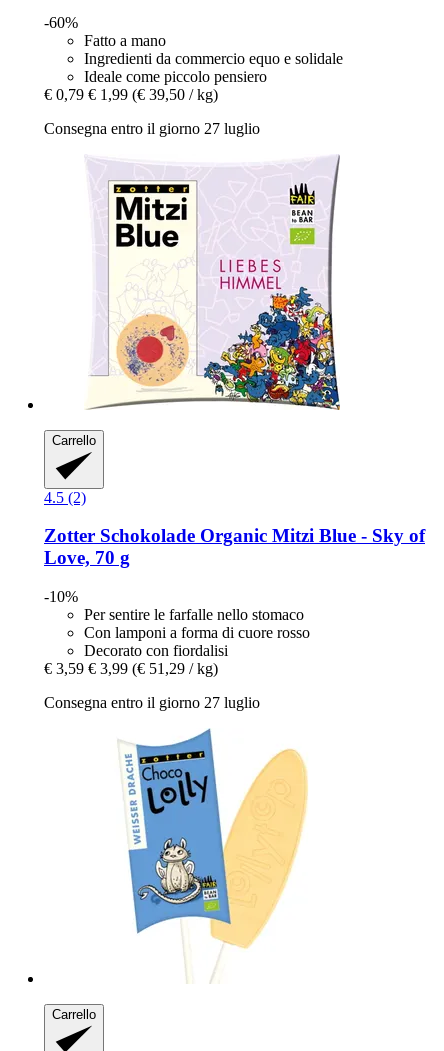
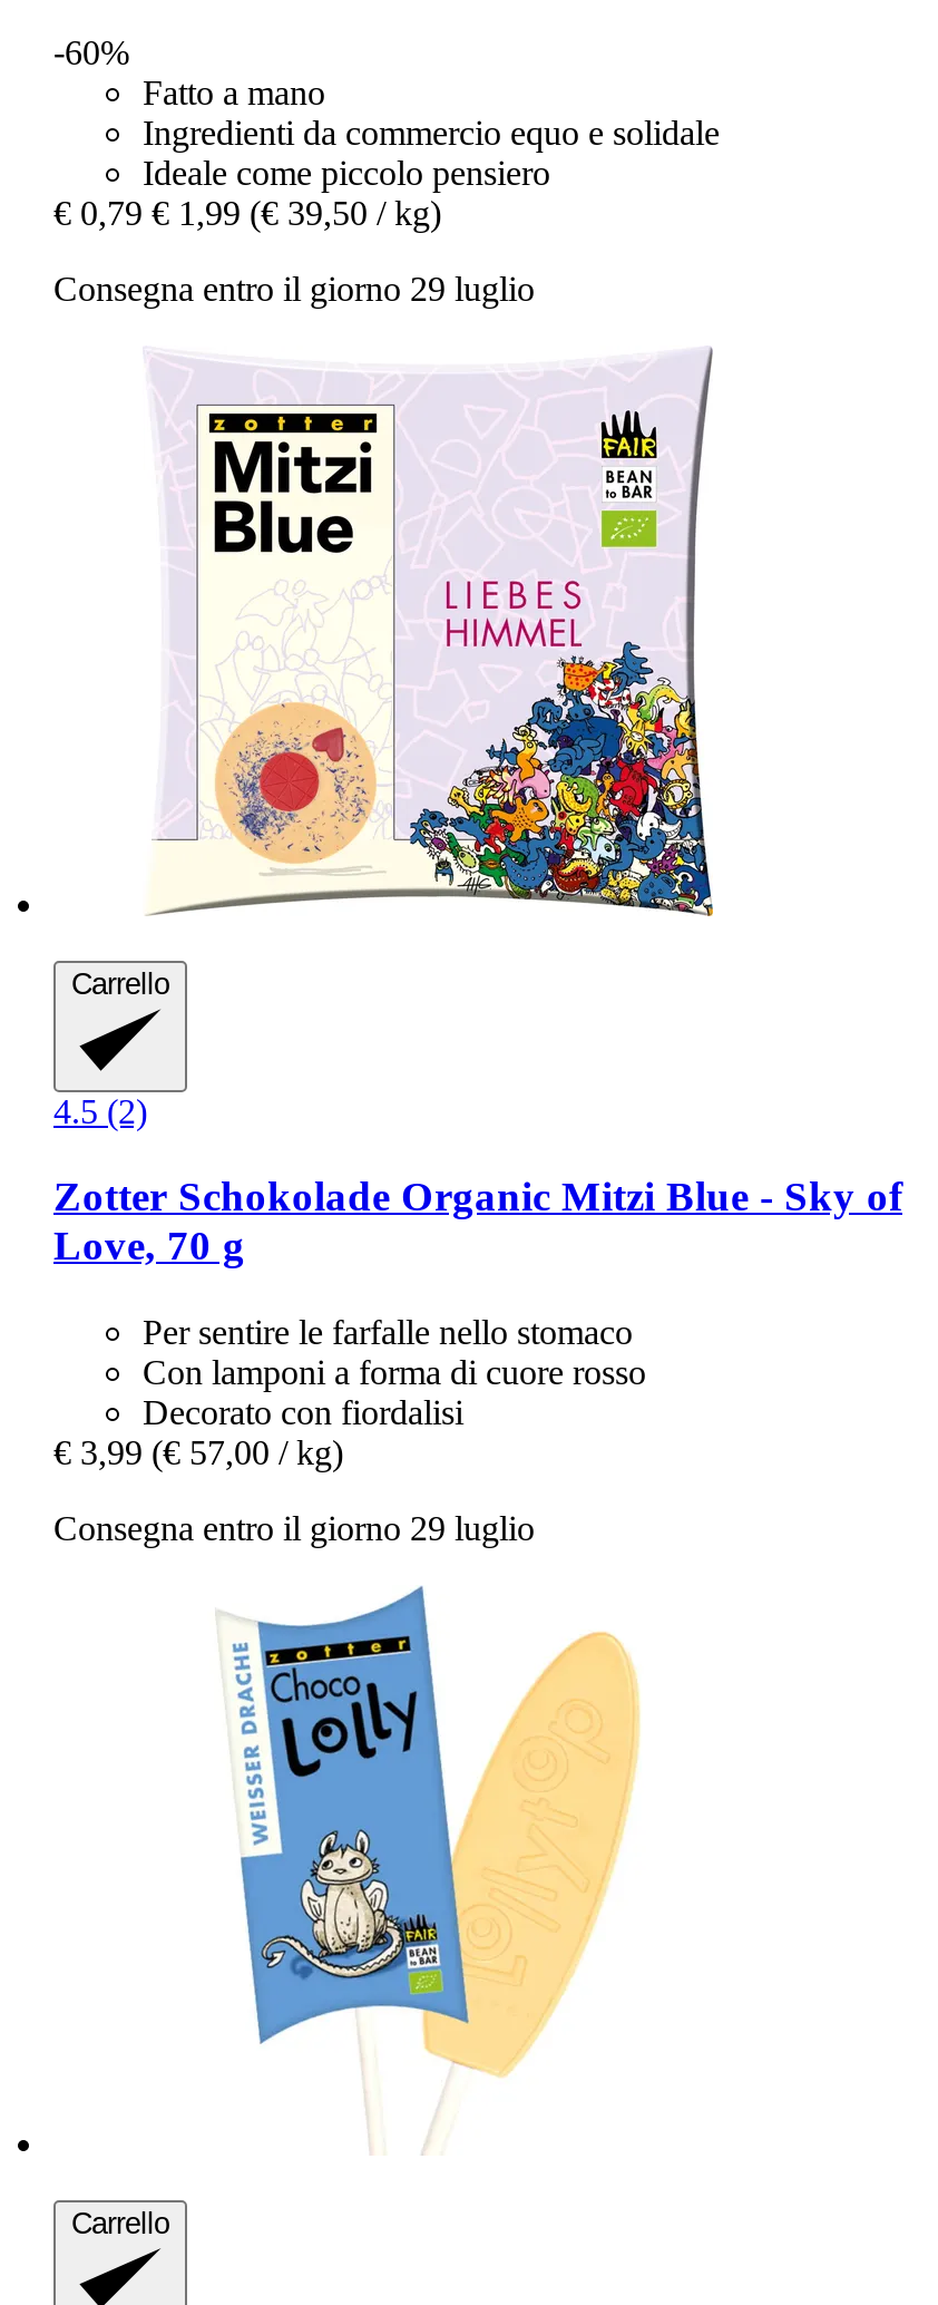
- Consegna entro il giorno 27 luglio
+ Consegna entro il giorno 29 luglio

- -10%

- € 3,59 € 3,99 (€ 51,29 / kg)
+ € 3,99 (€ 57,00 / kg)

- Consegna entro il giorno 27 luglio
+ Consegna entro il giorno 29 luglio
